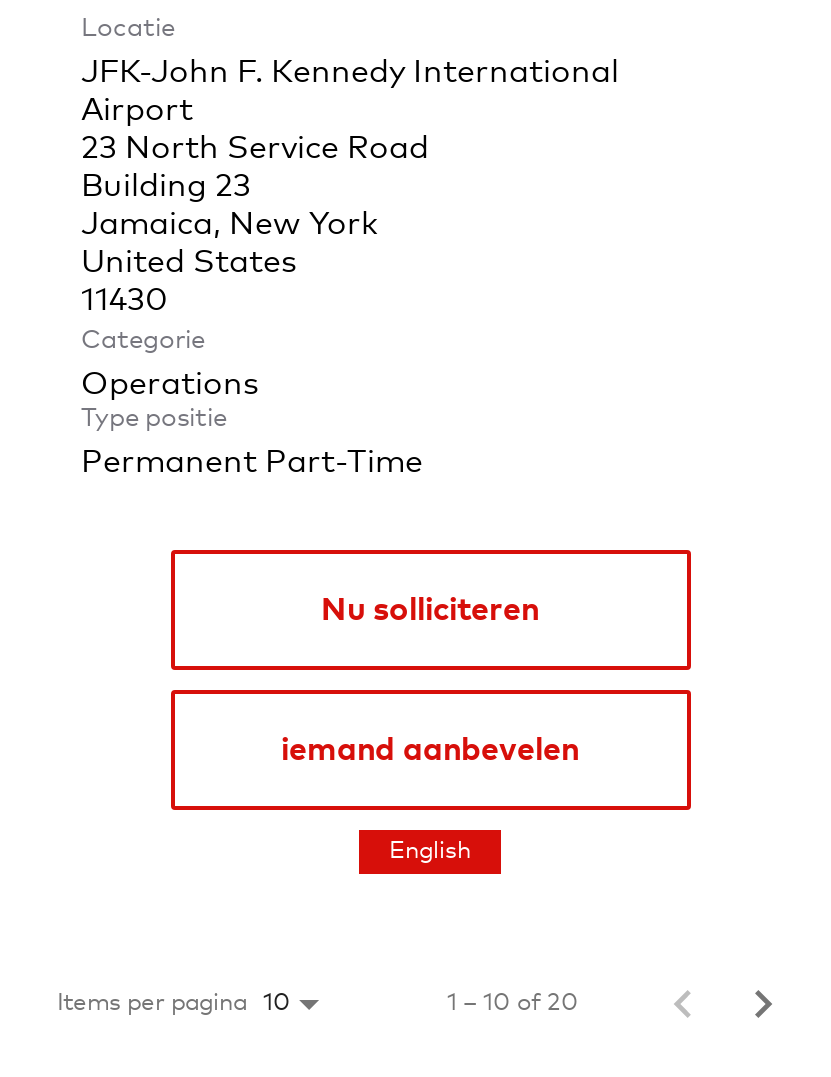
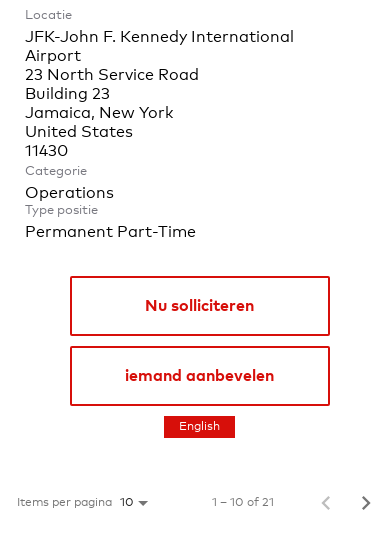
- 1 – 10 of 20
+ 1 – 10 of 21
